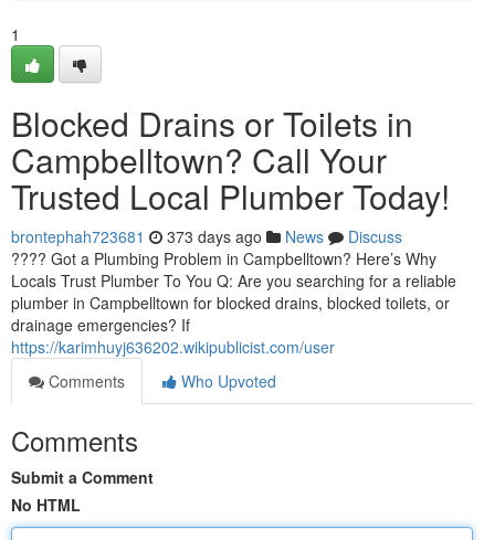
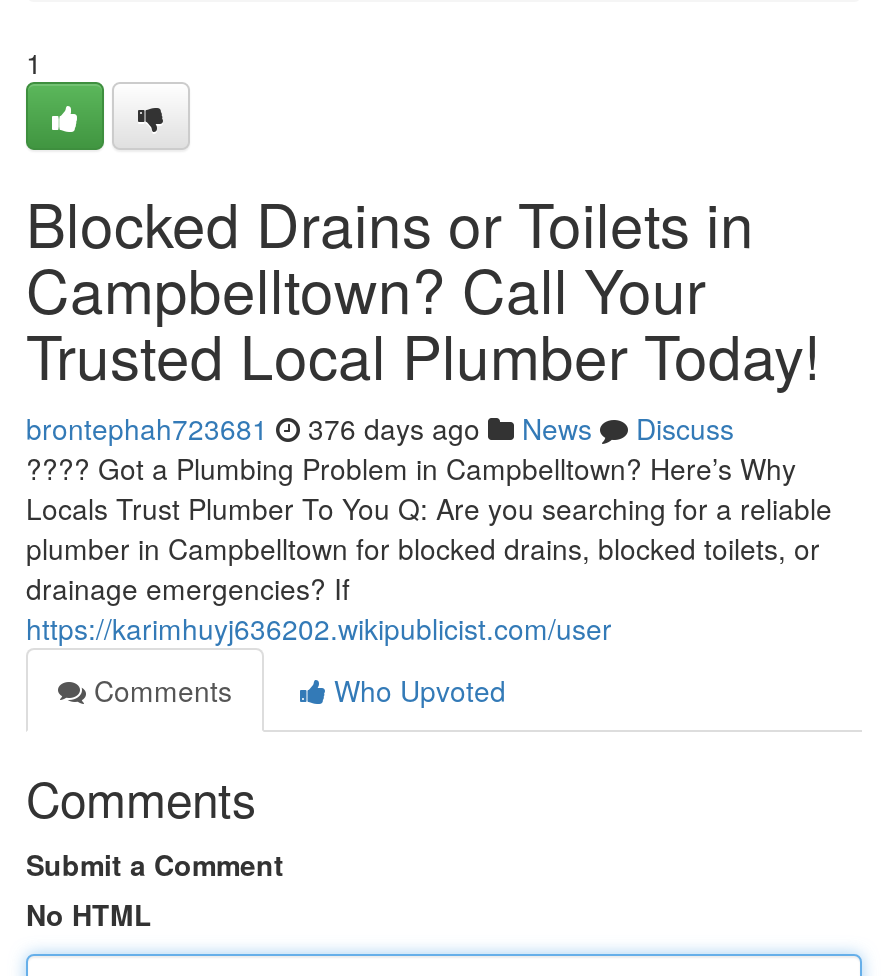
- brontephah723681 373 days ago News Discuss
+ brontephah723681 376 days ago News Discuss
